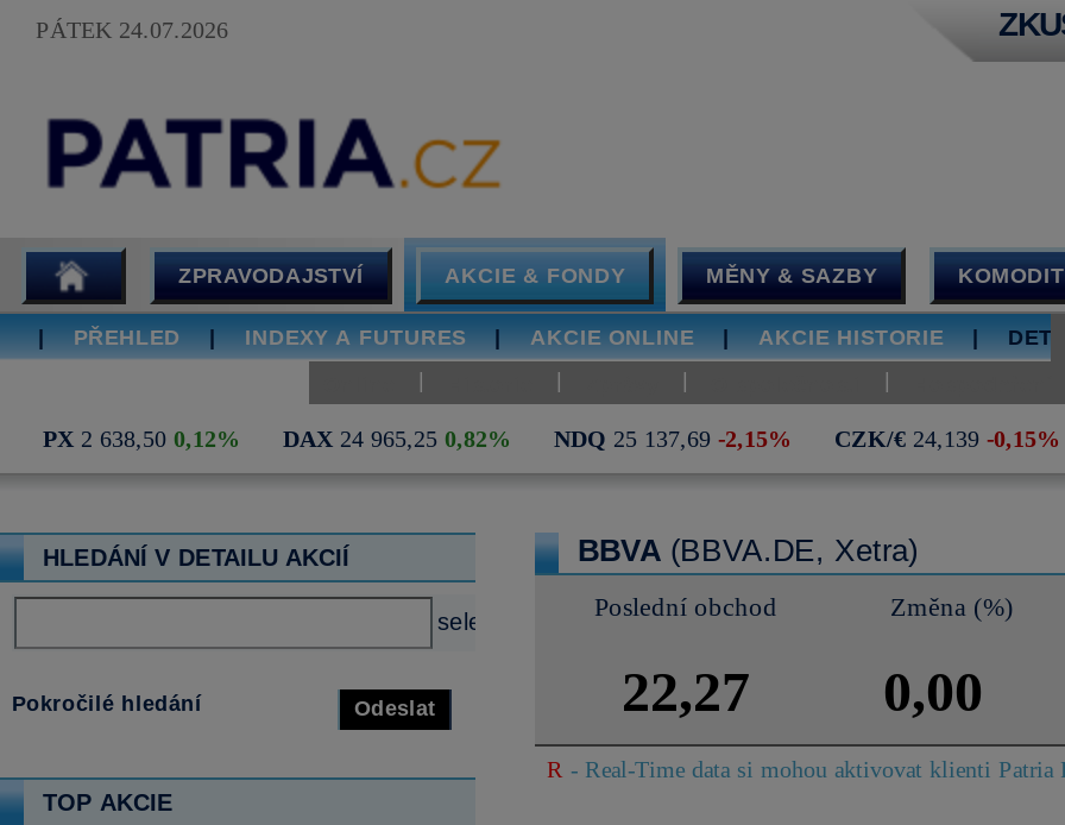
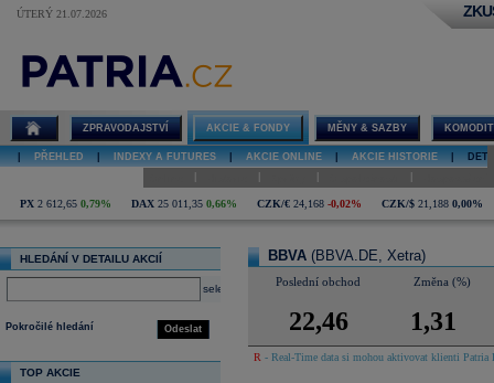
- PÁTEK 24.07.2026
+ ÚTERÝ 21.07.2026

- PX 2 638,50 0,12%
- DAX 24 965,25 0,82%
- NDQ 25 137,69 -2,15%
- CZK/€ 24,139 -0,15%
+ PX 2 612,65 0,79%
+ DAX 25 011,35 0,66%
+ CZK/€ 24,168 -0,02%
+ CZK/$ 21,188 0,00%

- 22,27
+ 22,46

- 0,00
+ 1,31
